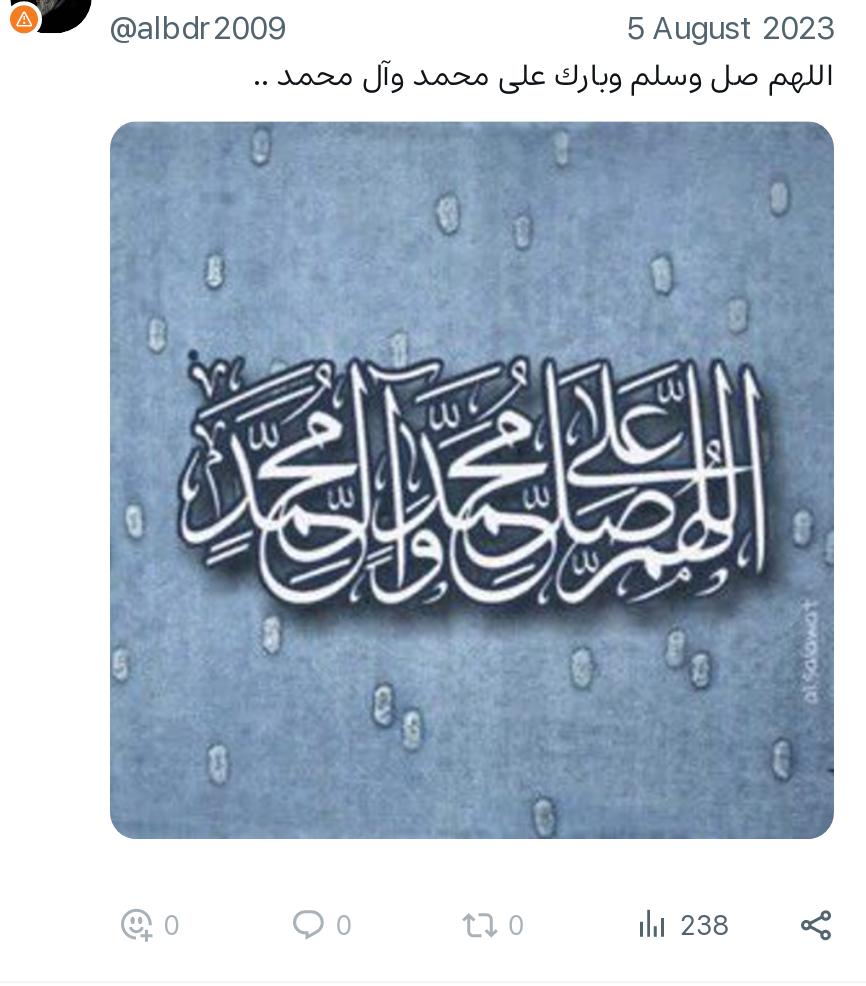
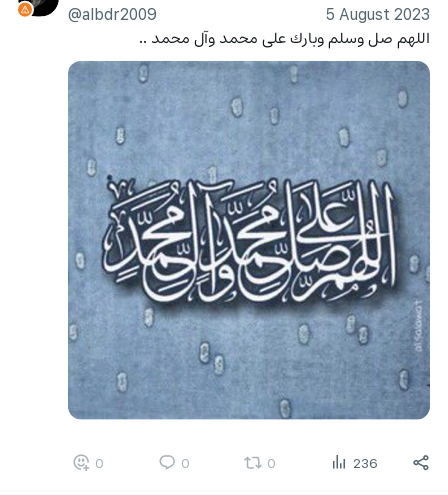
- 238
+ 236
